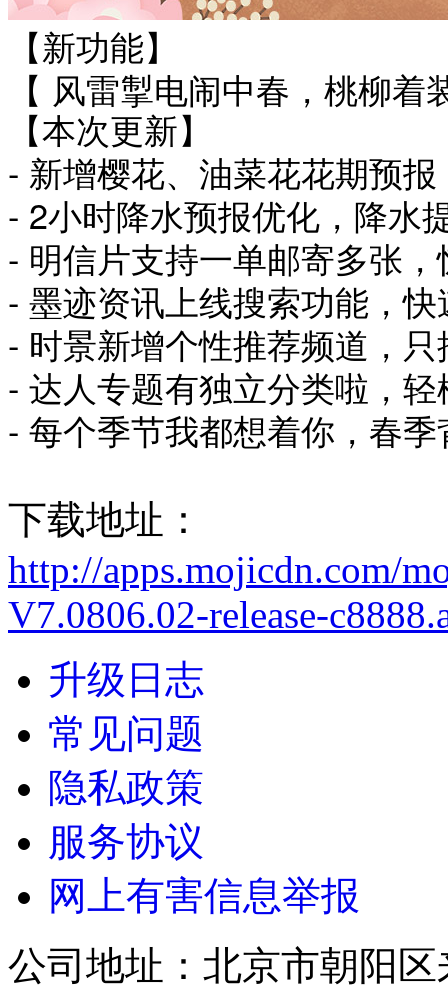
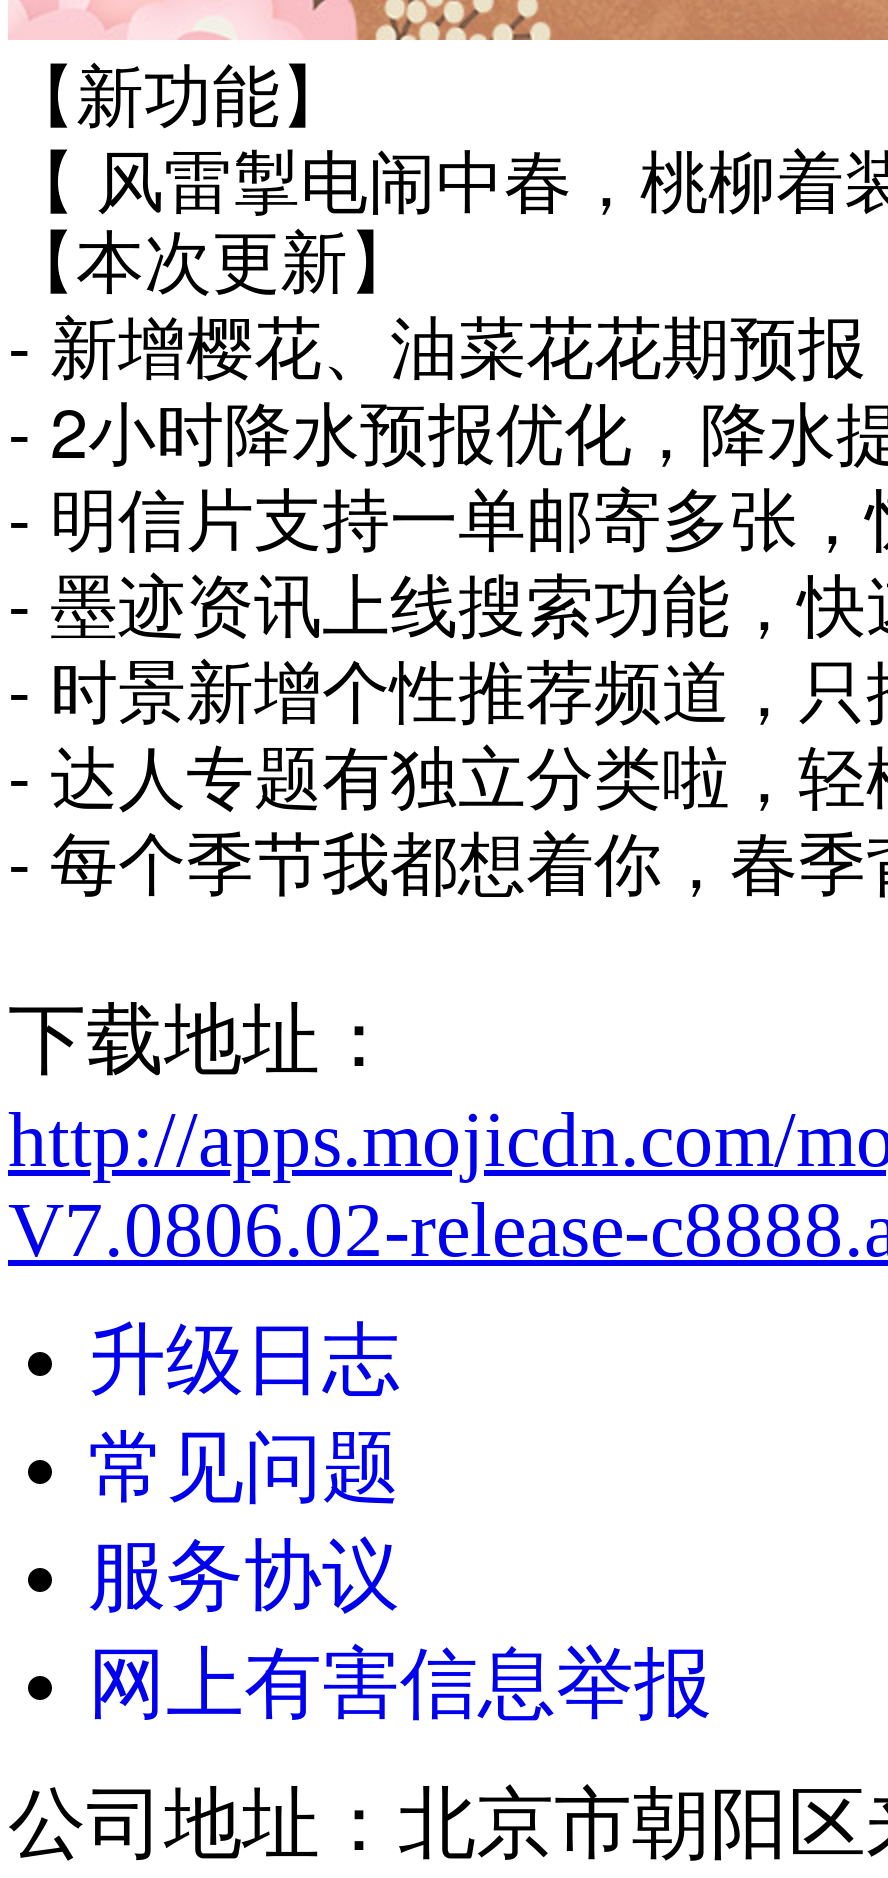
- 隐私政策
